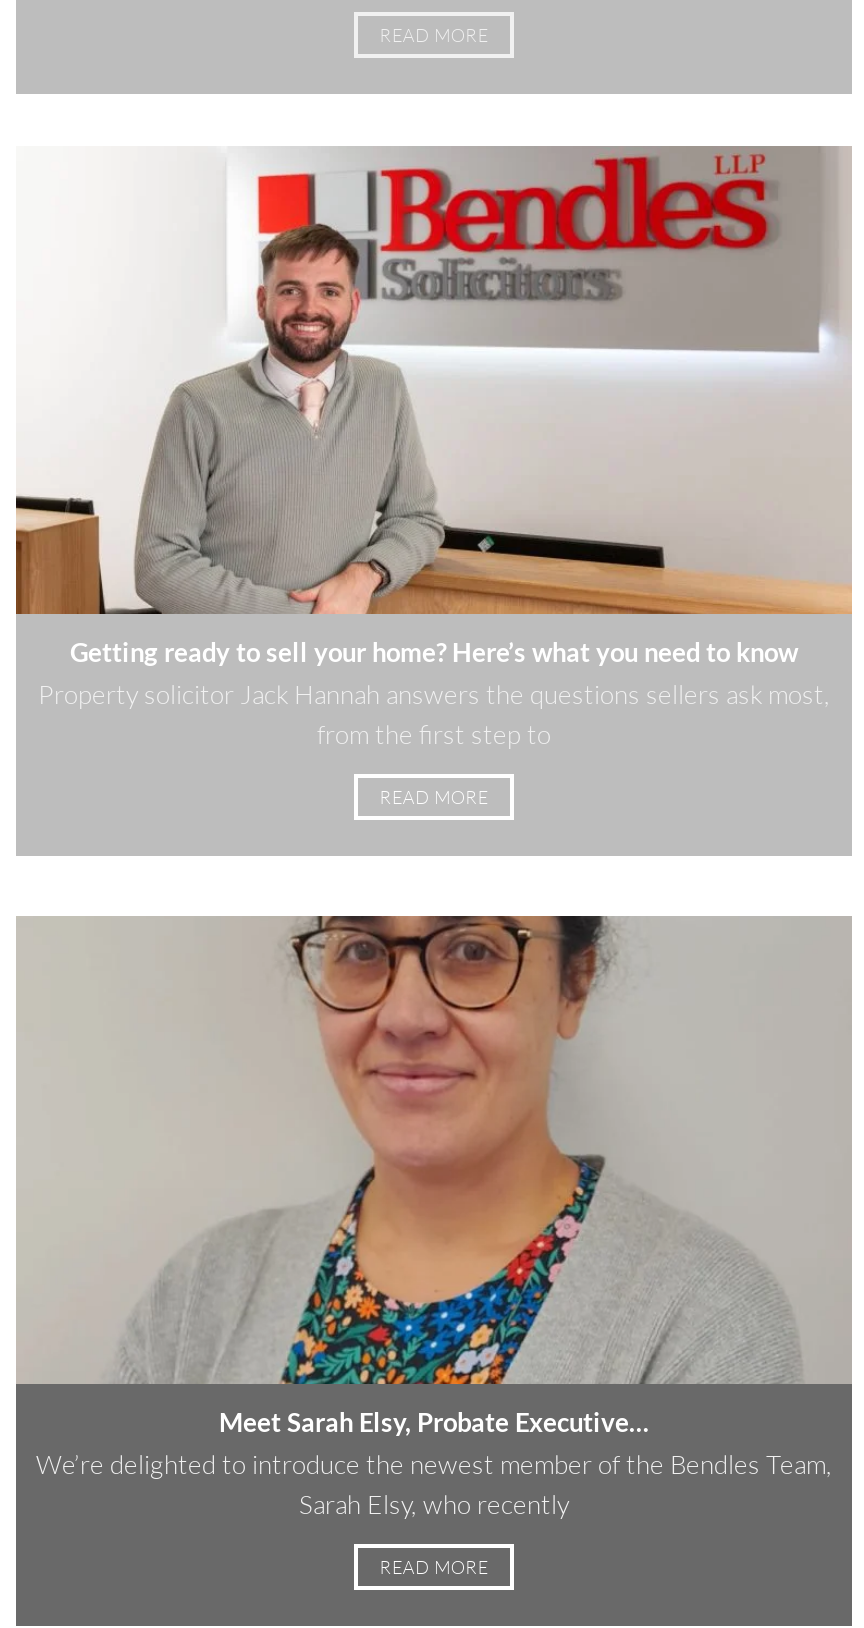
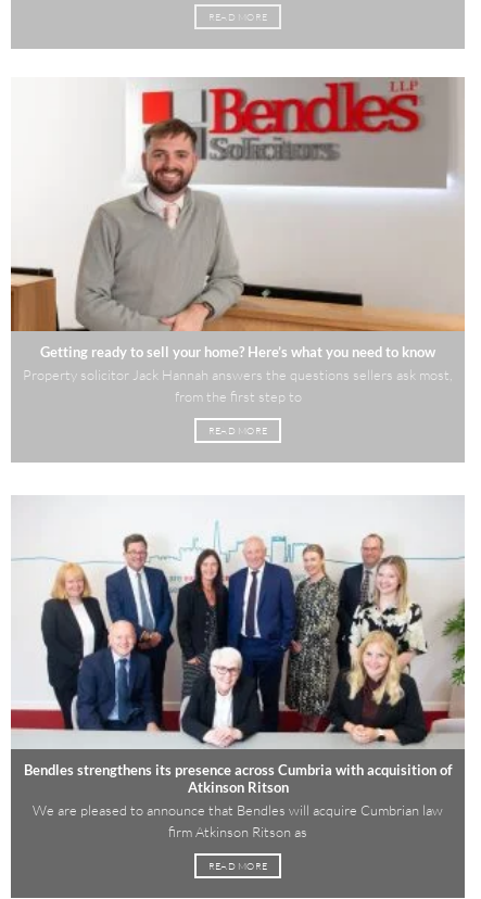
- [image]
- Meet Sarah Elsy, Probate Executive…
- We’re delighted to introduce the newest member of the Bendles Team,
- Sarah Elsy, who recently
+ [image]
+ Bendles strengthens its presence across Cumbria with acquisition of
+ Atkinson Ritson
+ We are pleased to announce that Bendles will acquire Cumbrian law
+ firm Atkinson Ritson as
